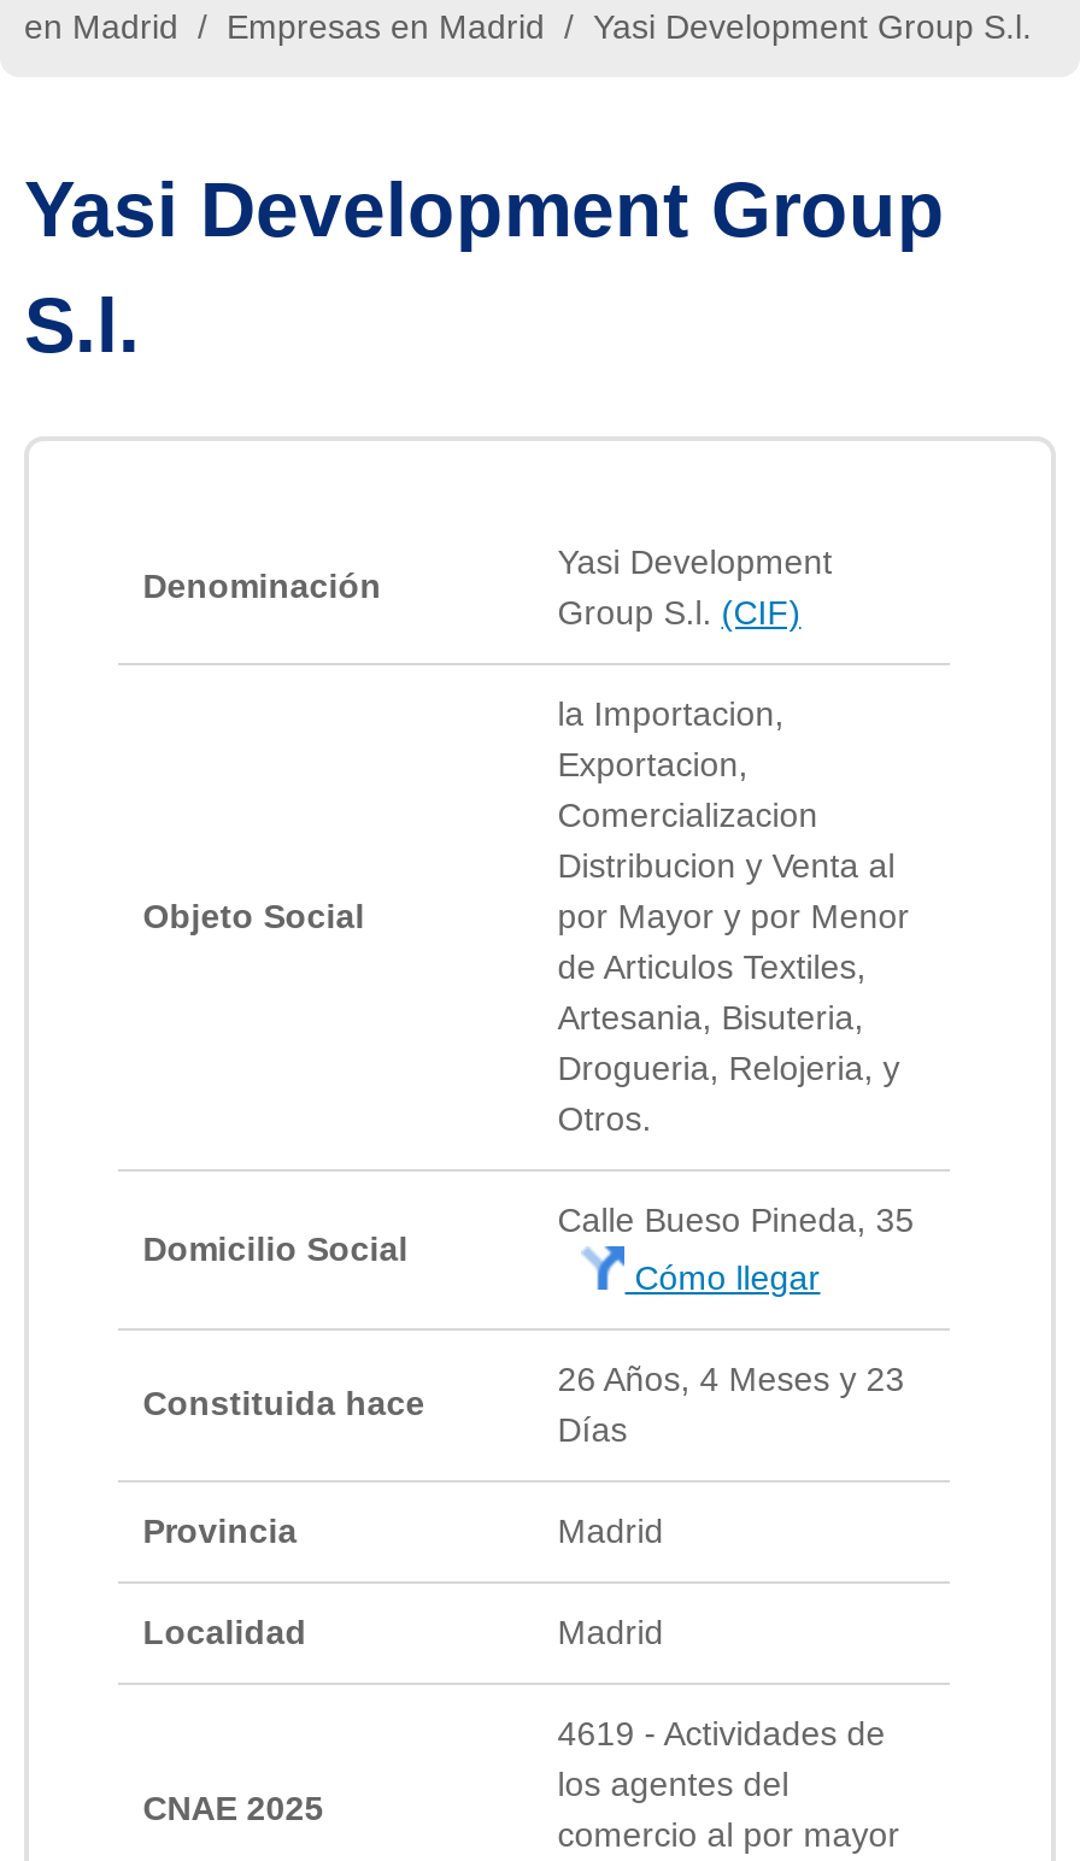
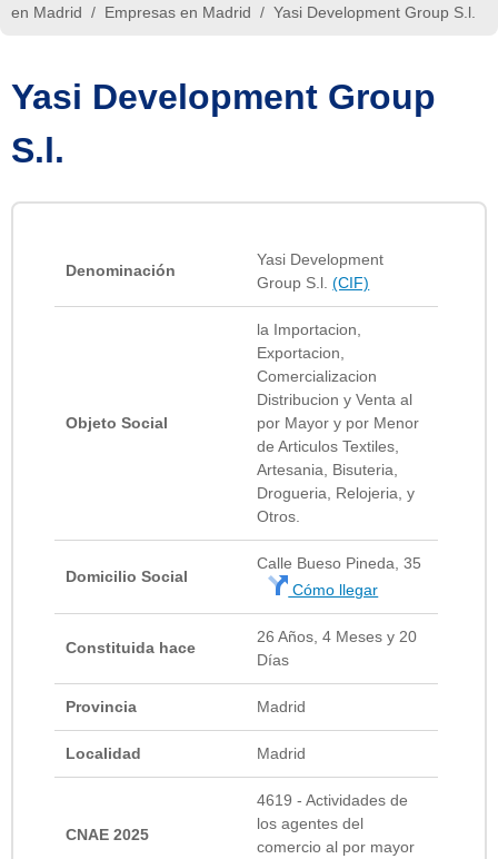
- 26 Años, 4 Meses y 23
+ 26 Años, 4 Meses y 20
